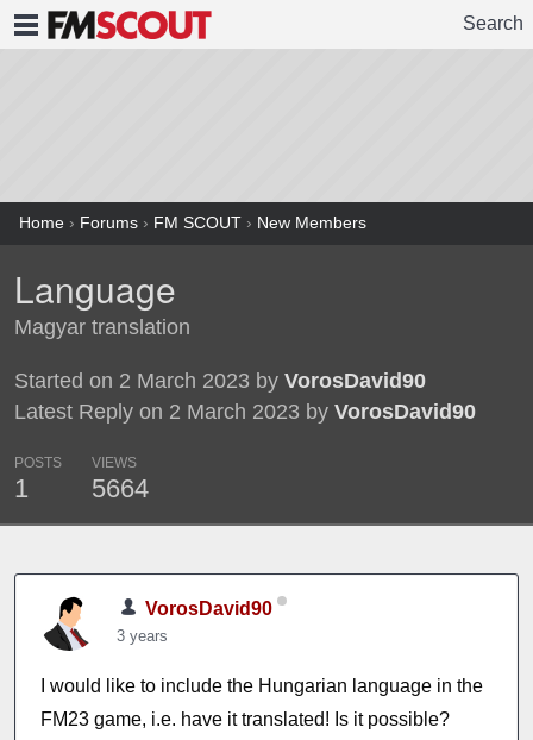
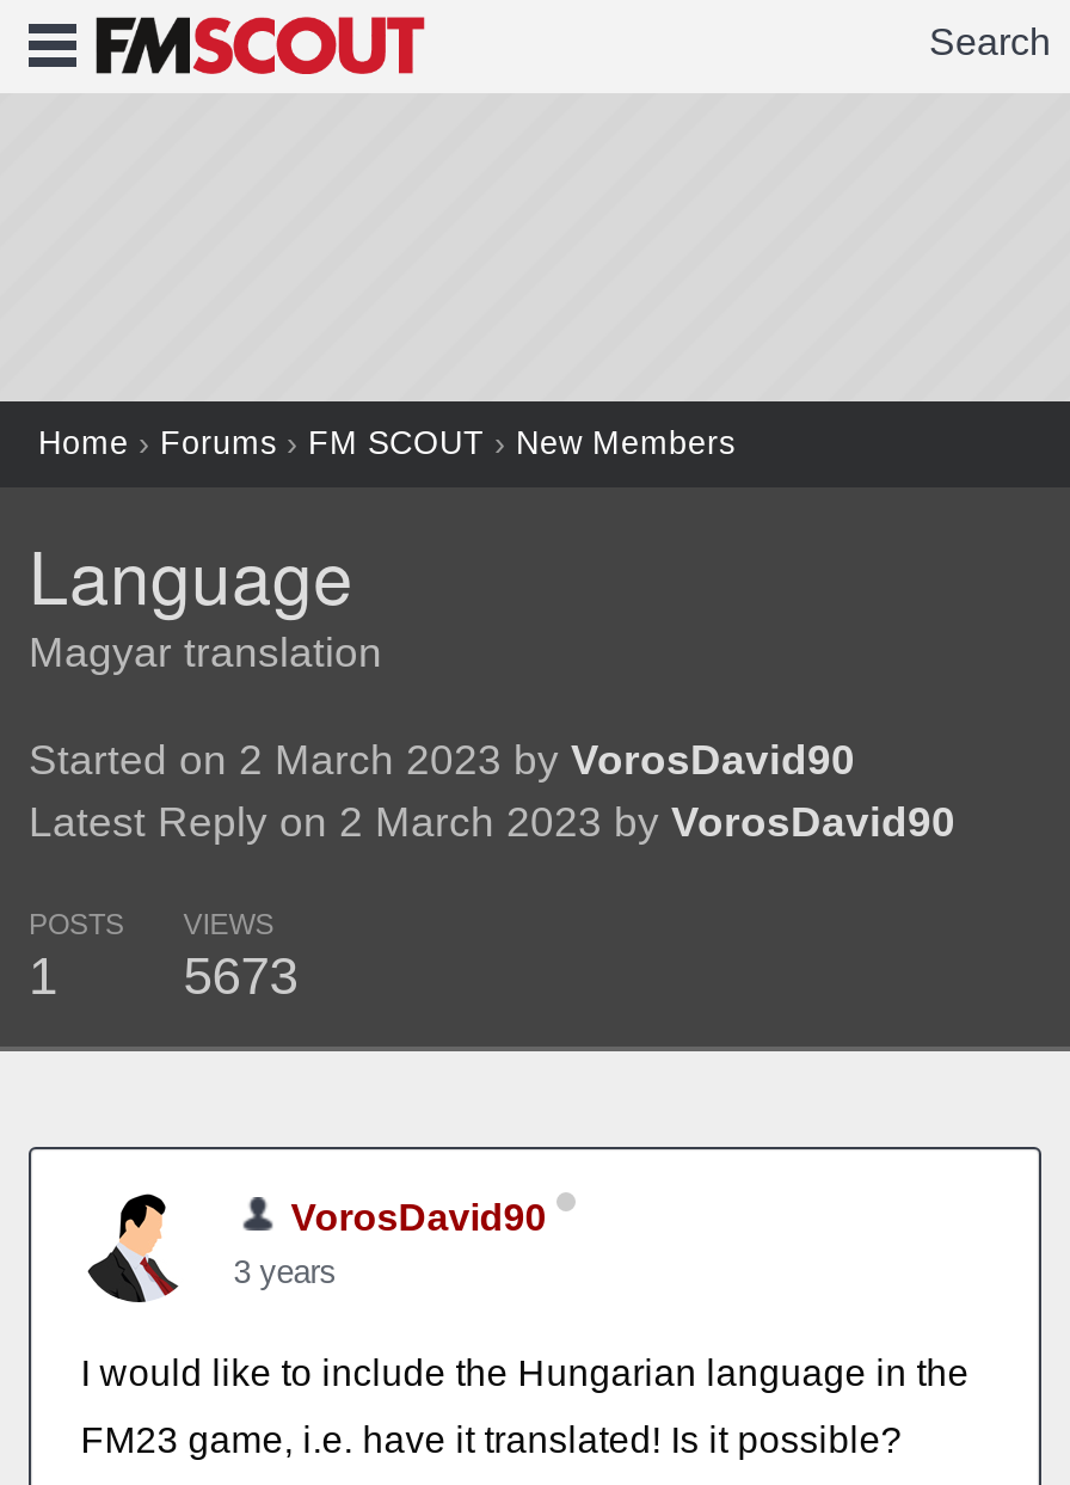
- 5664
+ 5673
